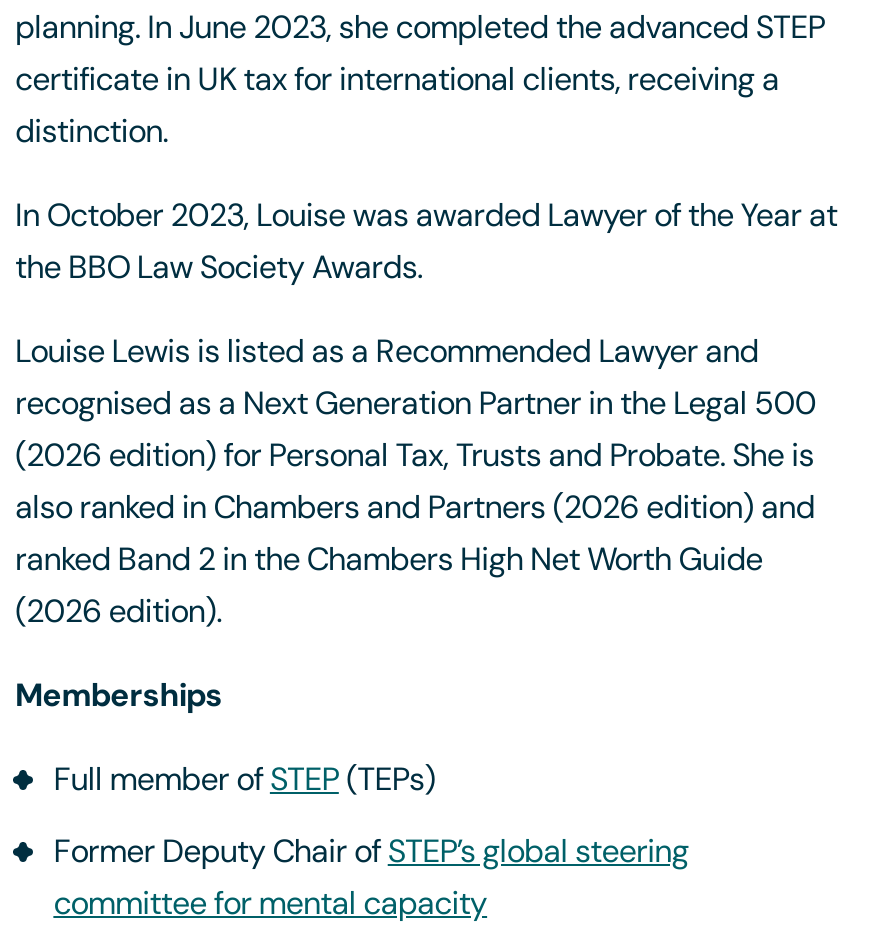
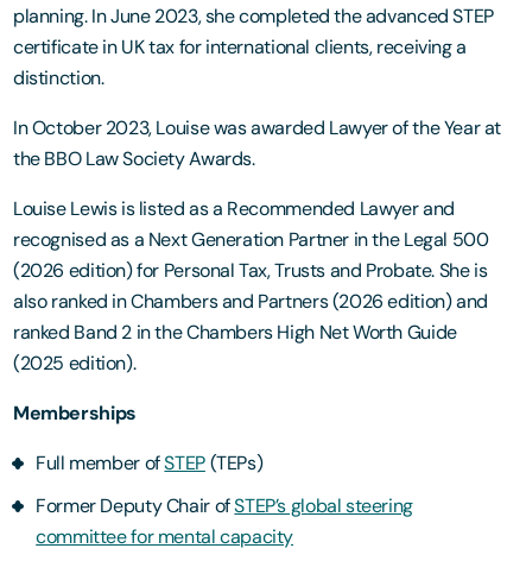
- (2026 edition).
+ (2025 edition).
